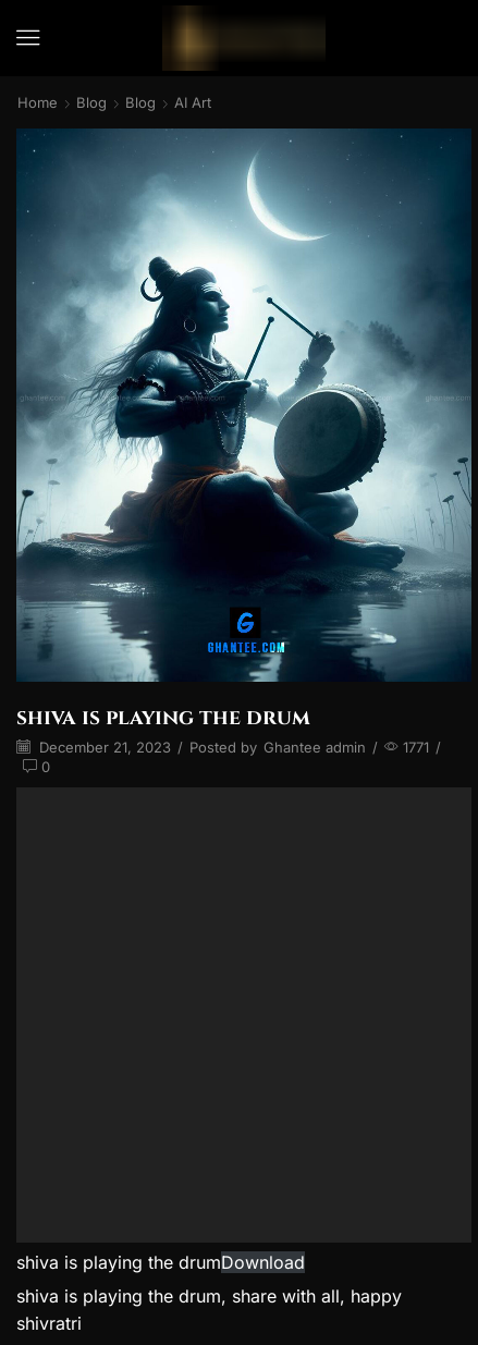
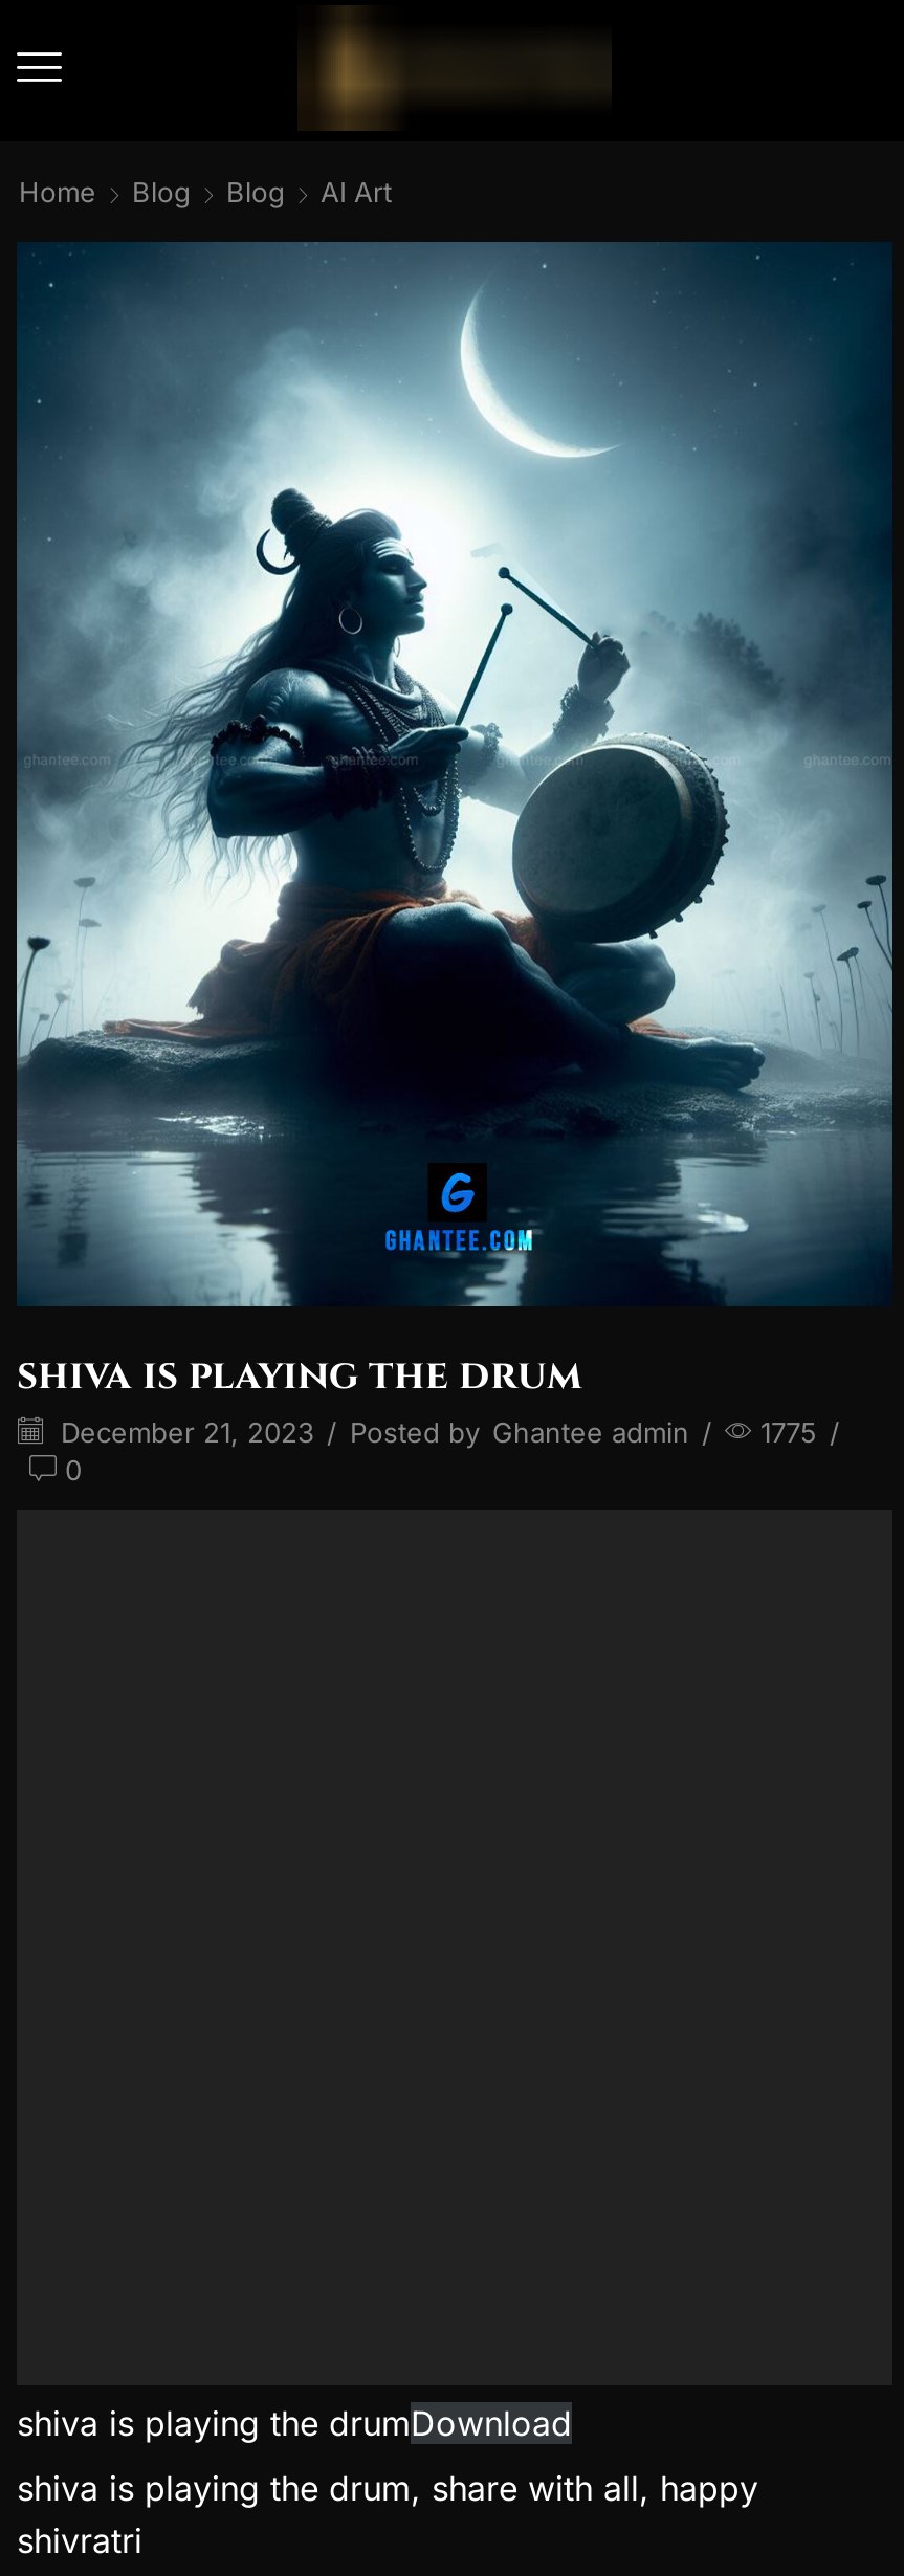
- December 21, 2023 / Posted by Ghantee admin / 1771 /
+ December 21, 2023 / Posted by Ghantee admin / 1775 /
